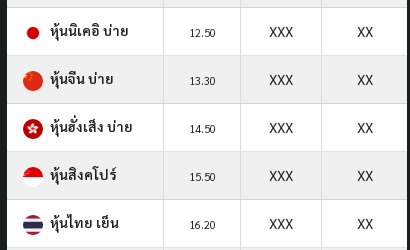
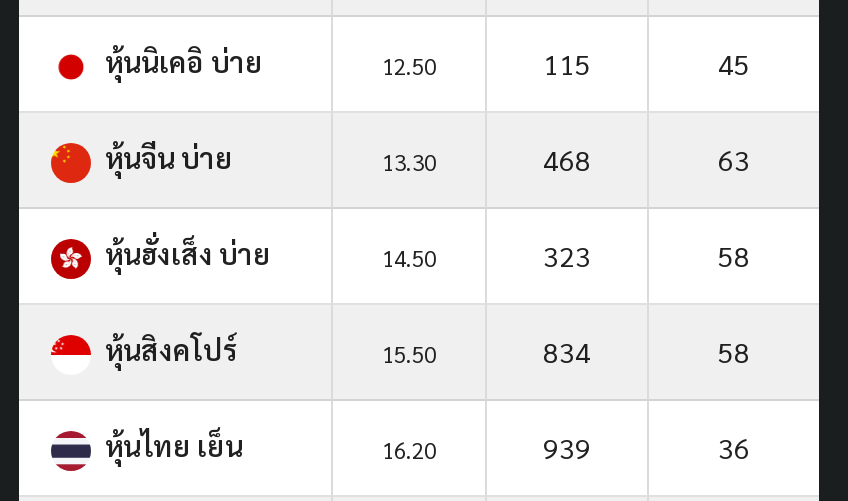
- XXX
- XX
+ 115
+ 45

- XXX
- XX
+ 468
+ 63

- XXX
- XX
+ 323
+ 58

- XXX
- XX
+ 834
+ 58

- XXX
- XX
+ 939
+ 36
